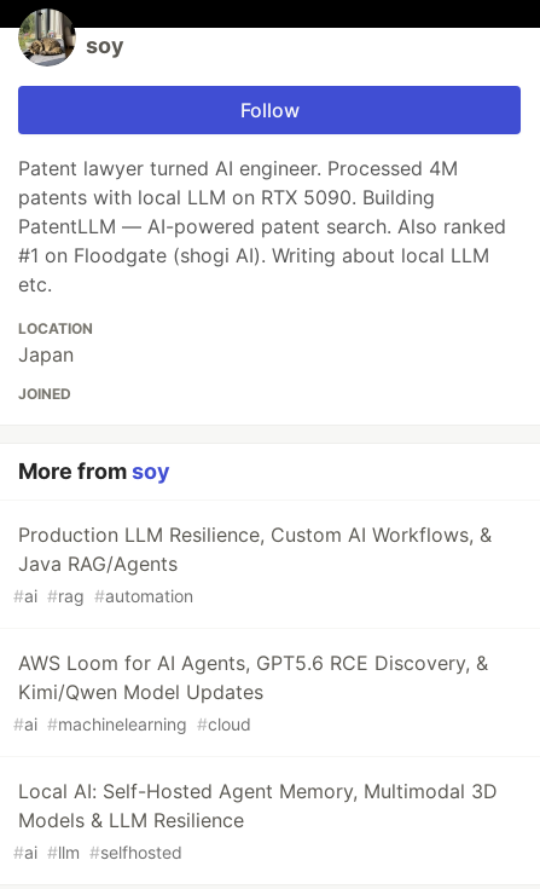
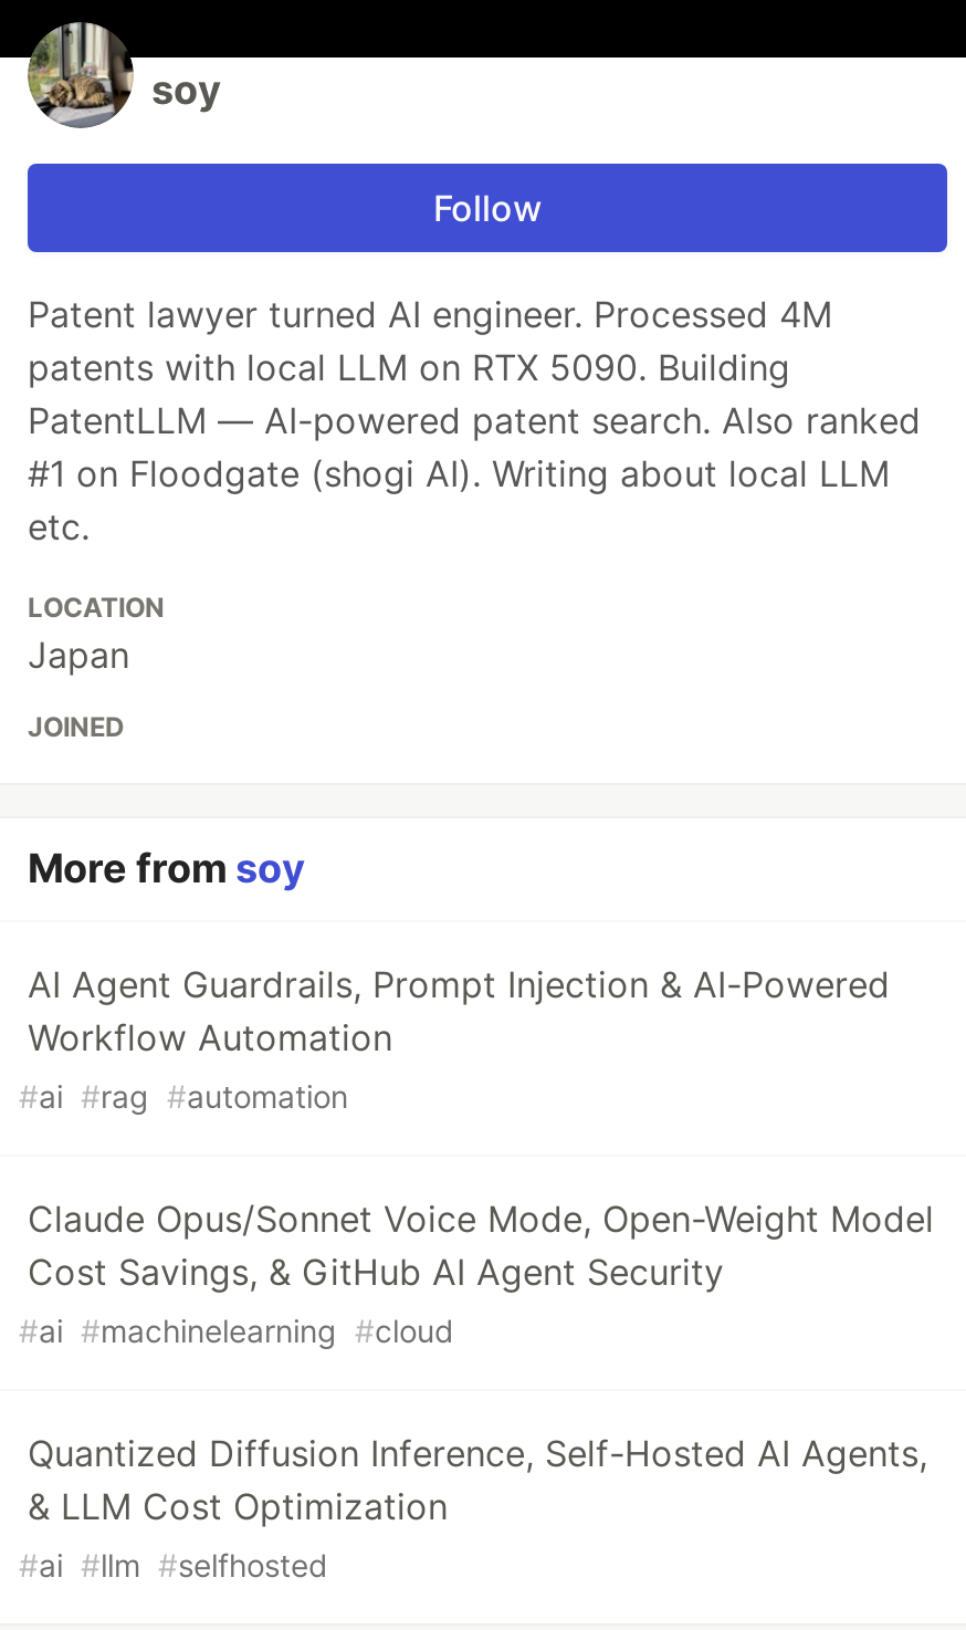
- Production LLM Resilience, Custom AI Workflows, &
- Java RAG/Agents
+ AI Agent Guardrails, Prompt Injection & AI-Powered
+ Workflow Automation

- AWS Loom for AI Agents, GPT5.6 RCE Discovery, &
- Kimi/Qwen Model Updates
+ Claude Opus/Sonnet Voice Mode, Open-Weight Model
+ Cost Savings, & GitHub AI Agent Security

- Local AI: Self-Hosted Agent Memory, Multimodal 3D
- Models & LLM Resilience
+ Quantized Diffusion Inference, Self-Hosted AI Agents,
+ & LLM Cost Optimization
